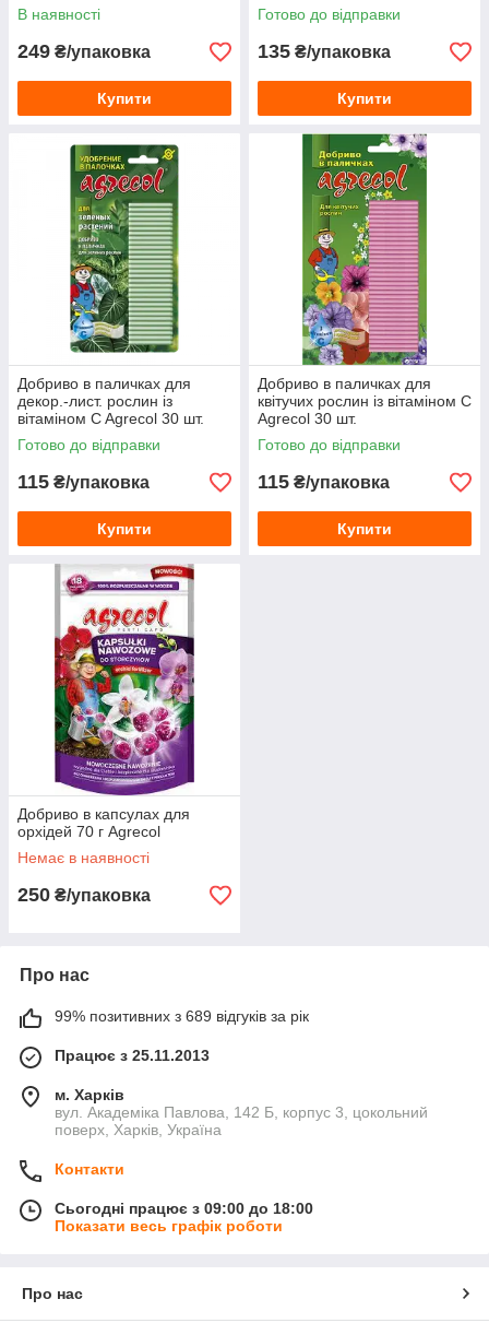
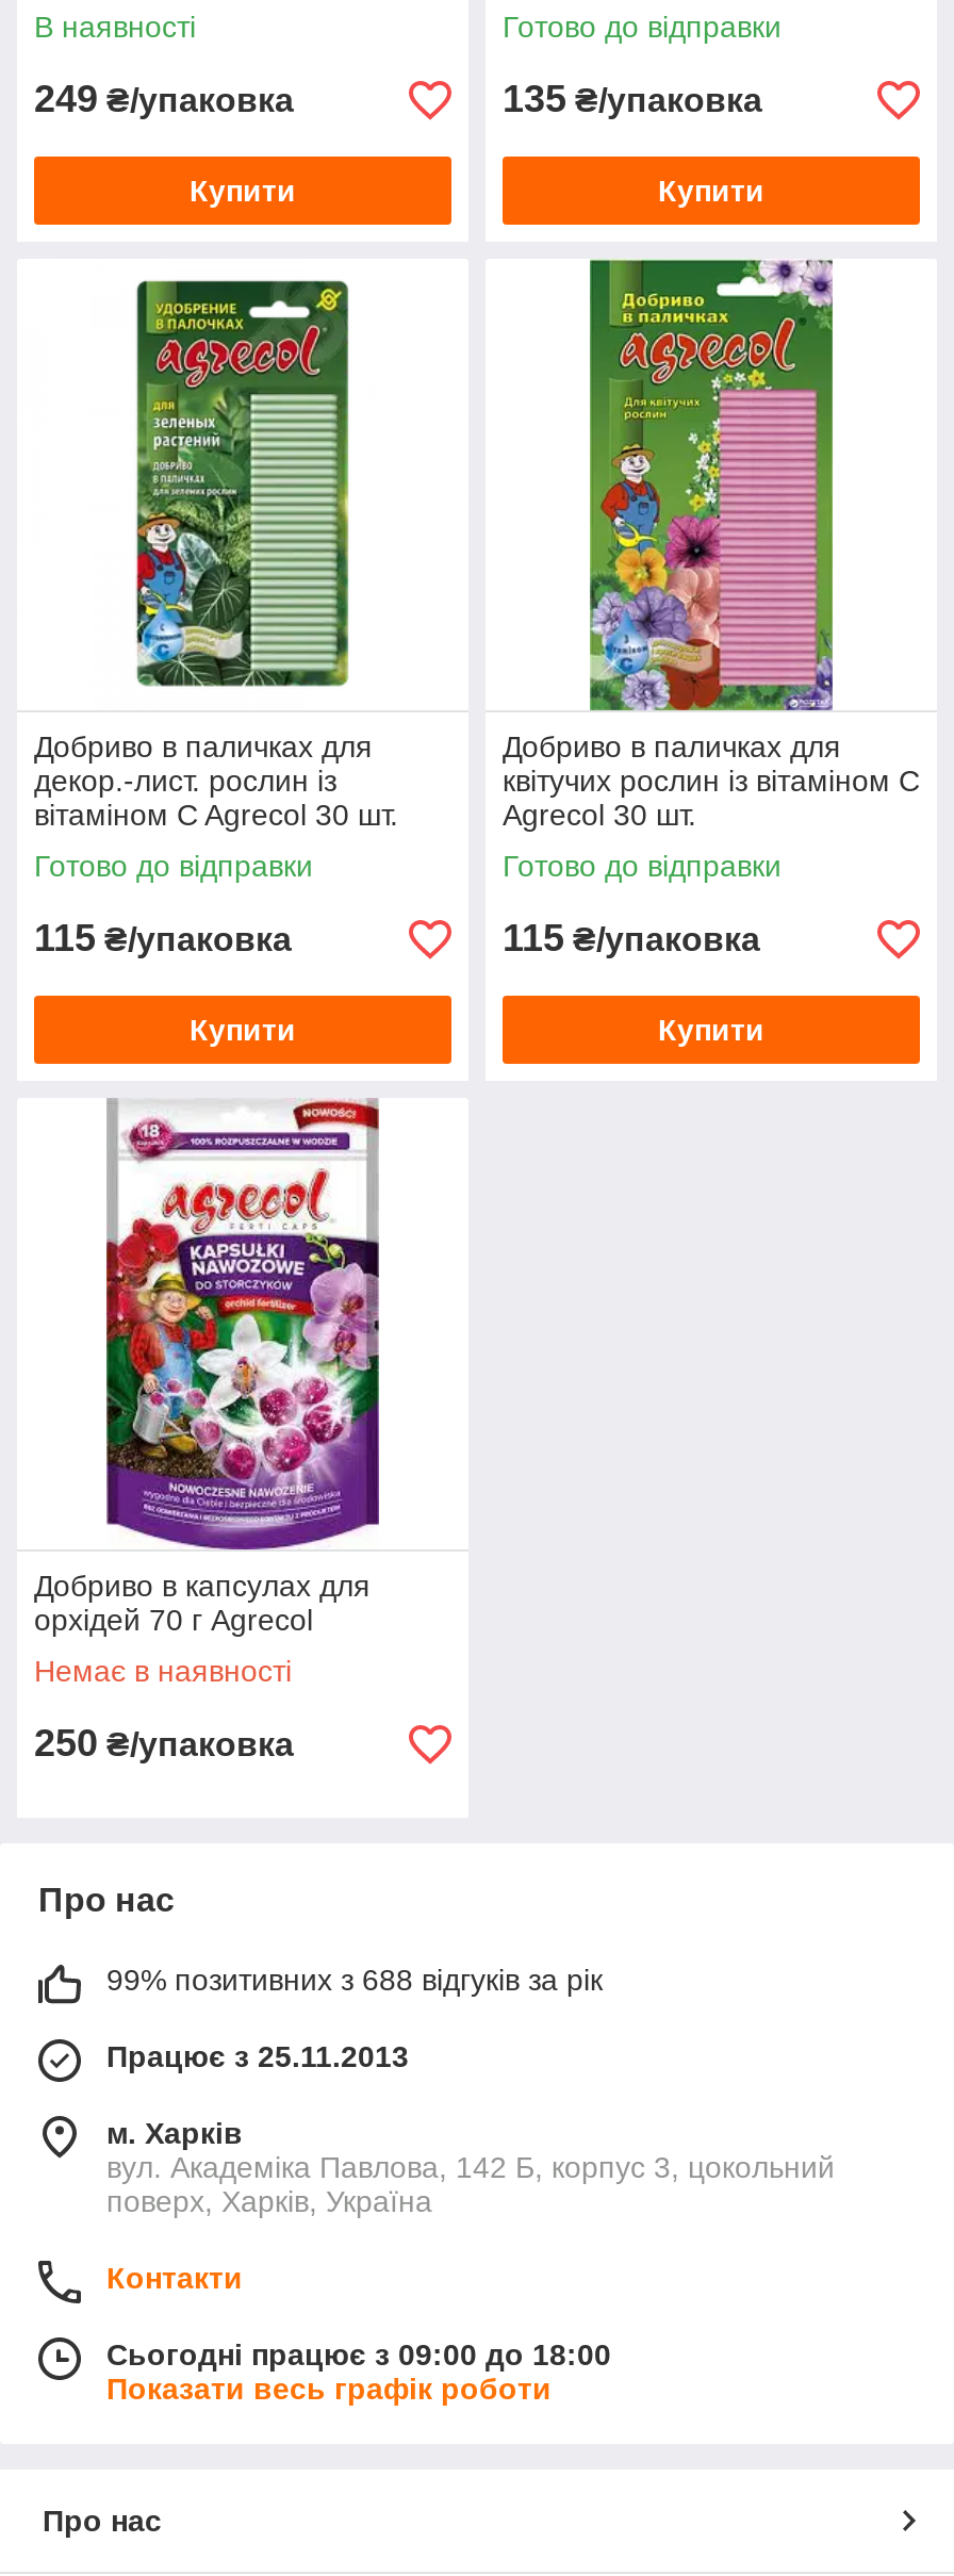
- 99% позитивних з 689 відгуків за рік
+ 99% позитивних з 688 відгуків за рік
